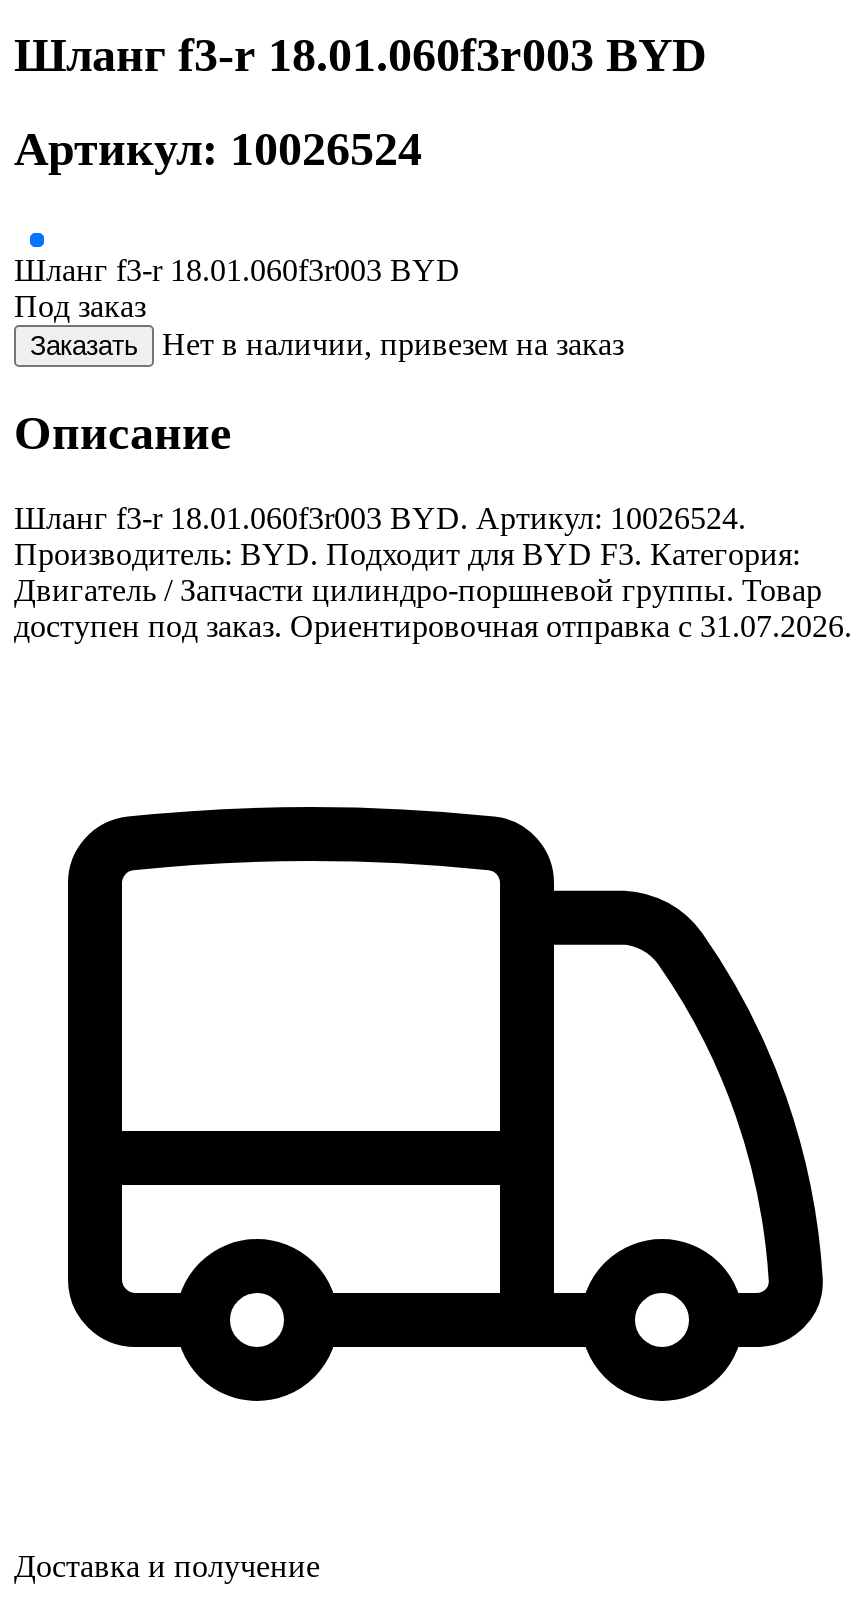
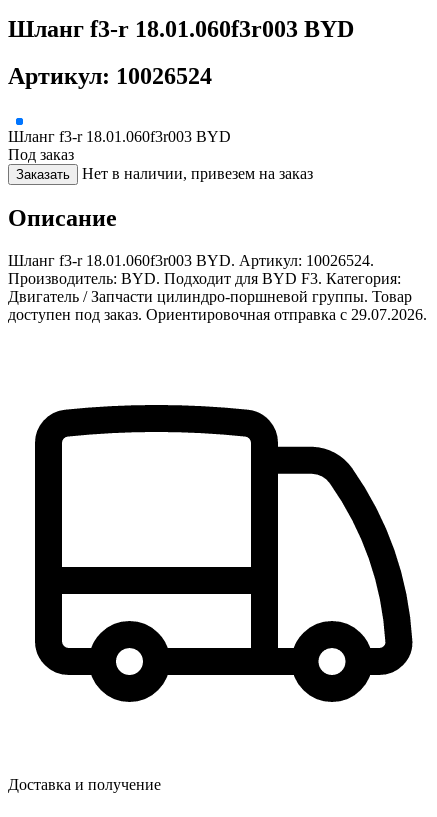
- доступен под заказ. Ориентировочная отправка с 31.07.2026.
+ доступен под заказ. Ориентировочная отправка с 29.07.2026.
